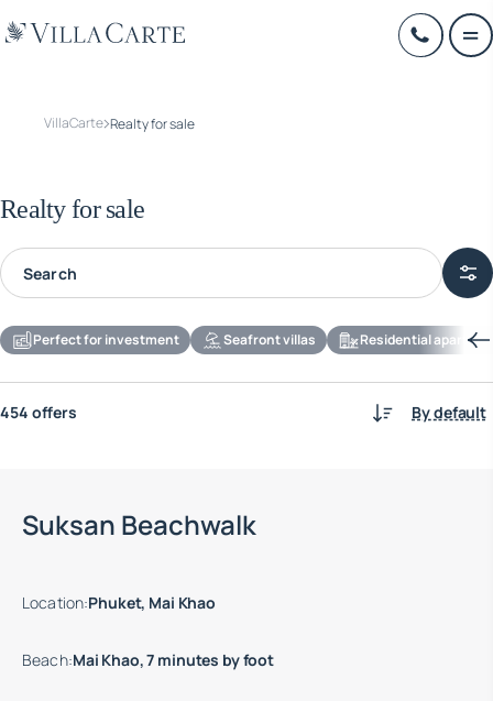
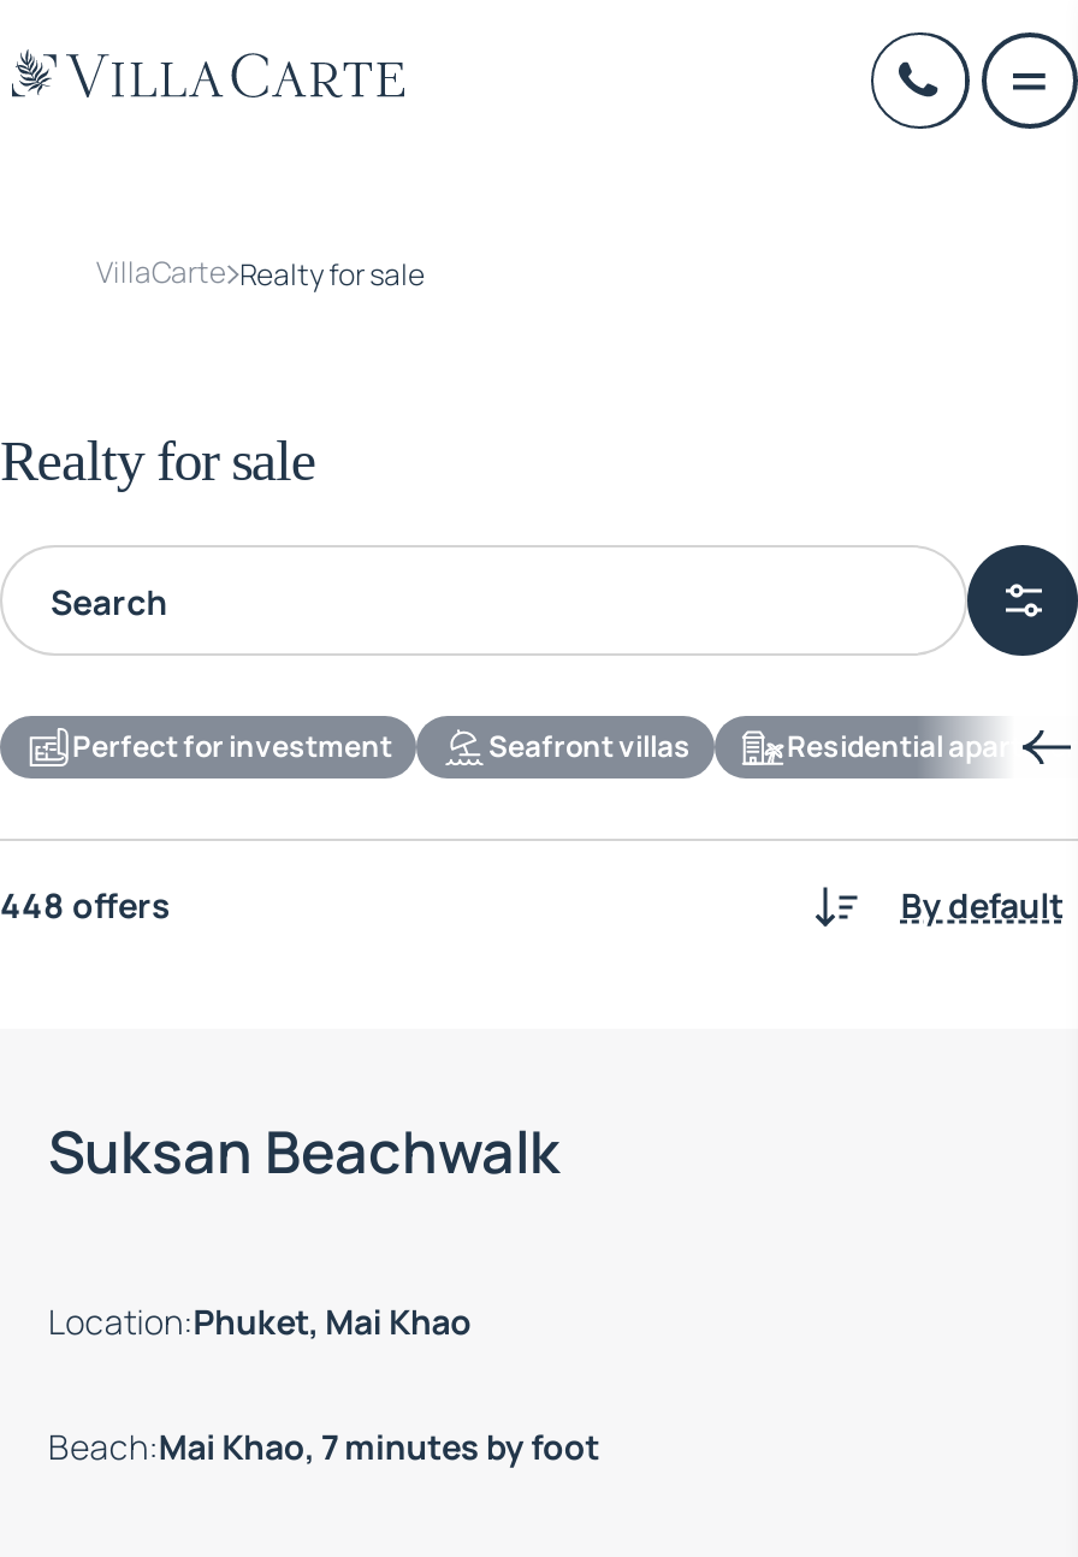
- 454 offers
+ 448 offers
